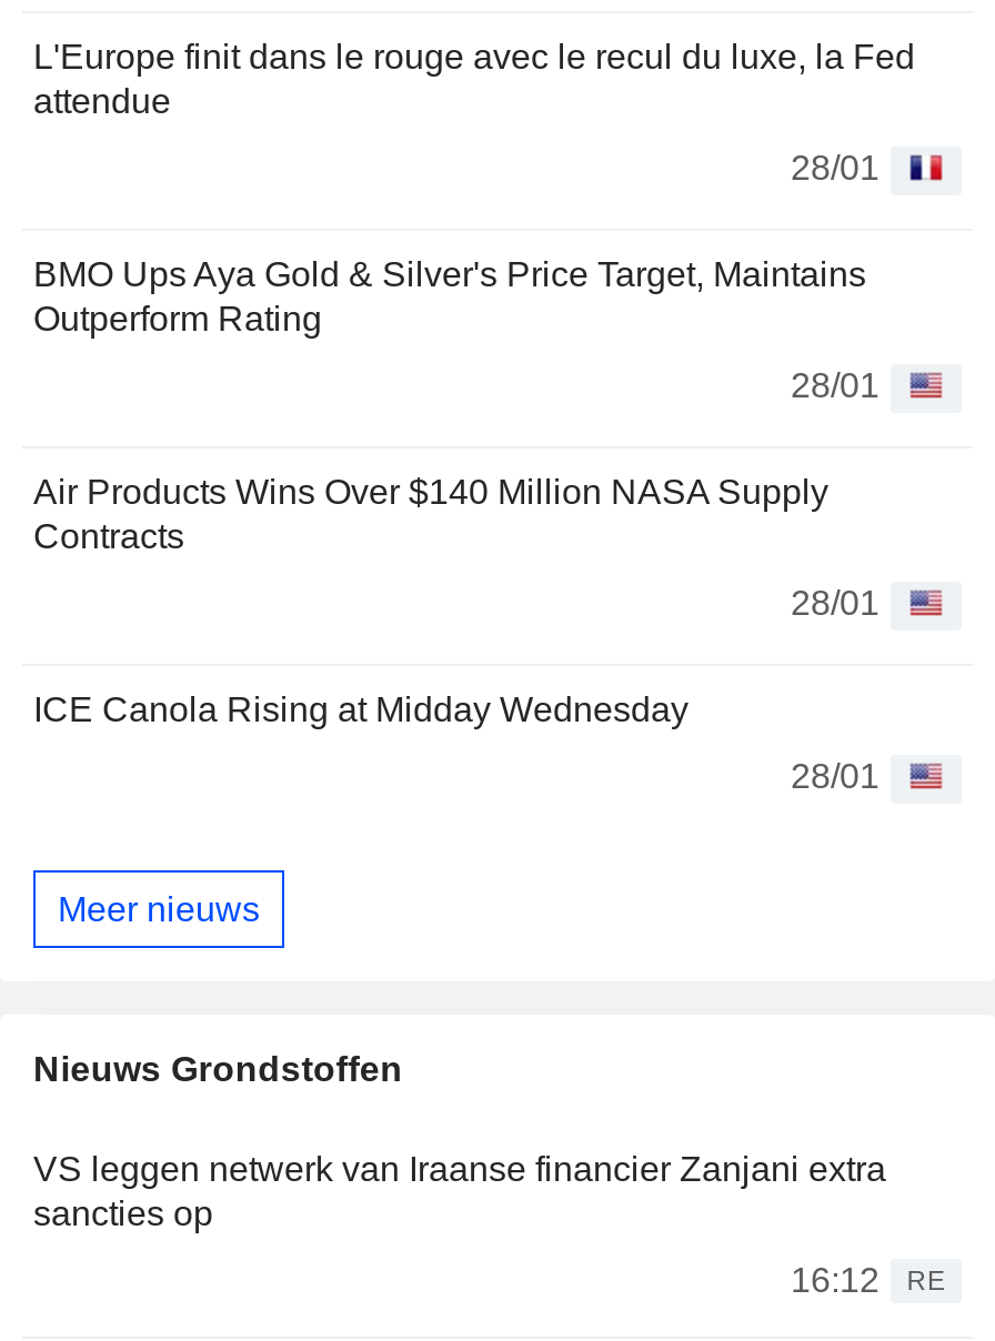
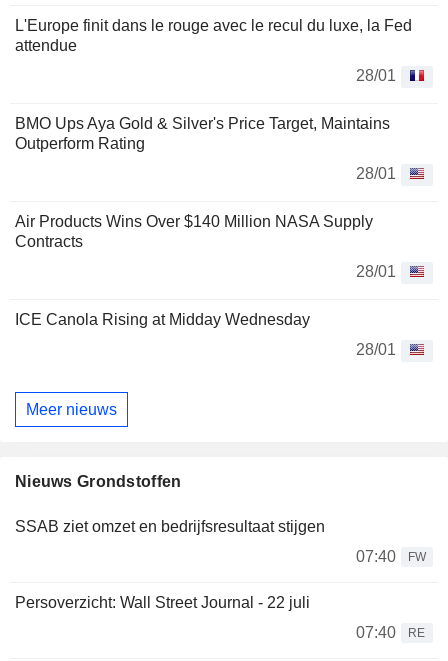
- VS leggen netwerk van Iraanse financier Zanjani extra
- sancties op
- 16:12
+ SSAB ziet omzet en bedrijfsresultaat stijgen
+ 07:40
+ FW
+ Persoverzicht: Wall Street Journal - 22 juli
+ 07:40
